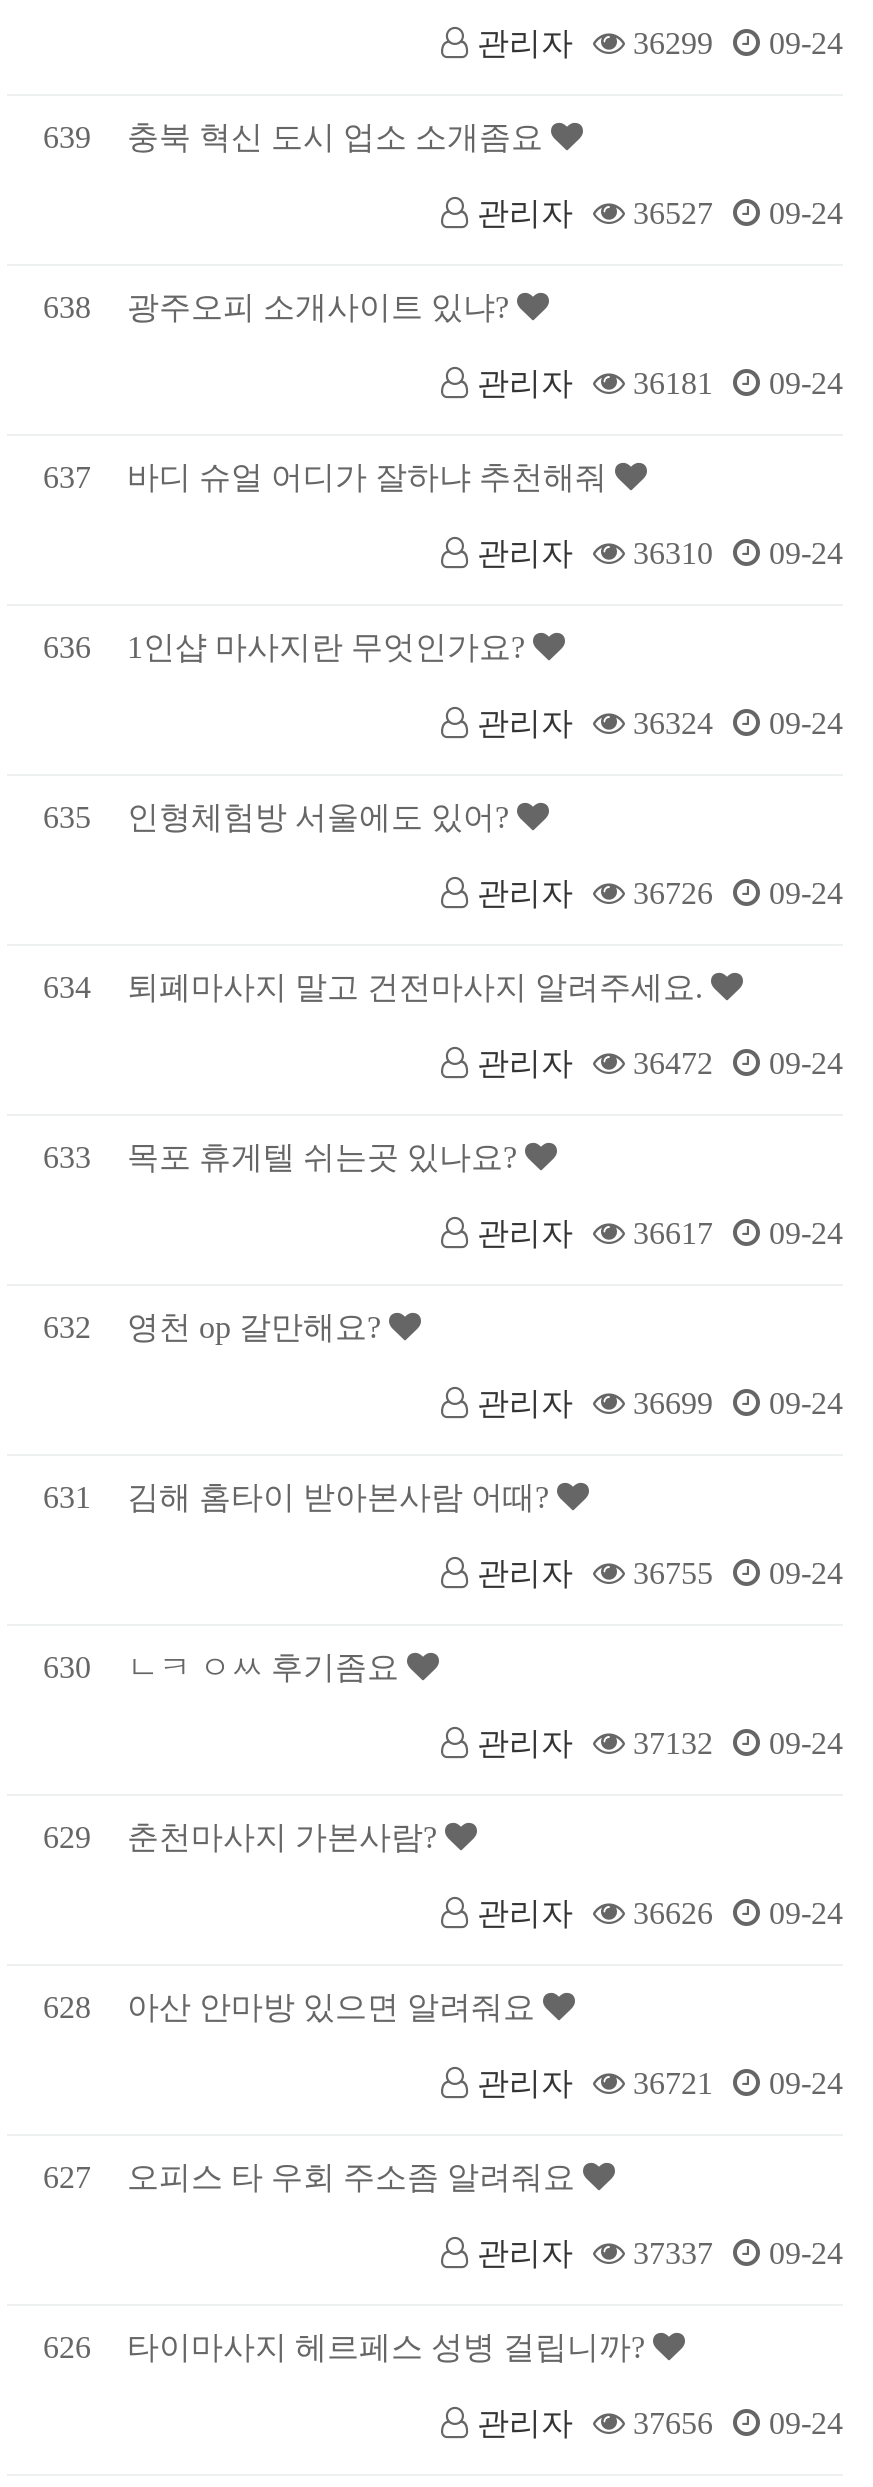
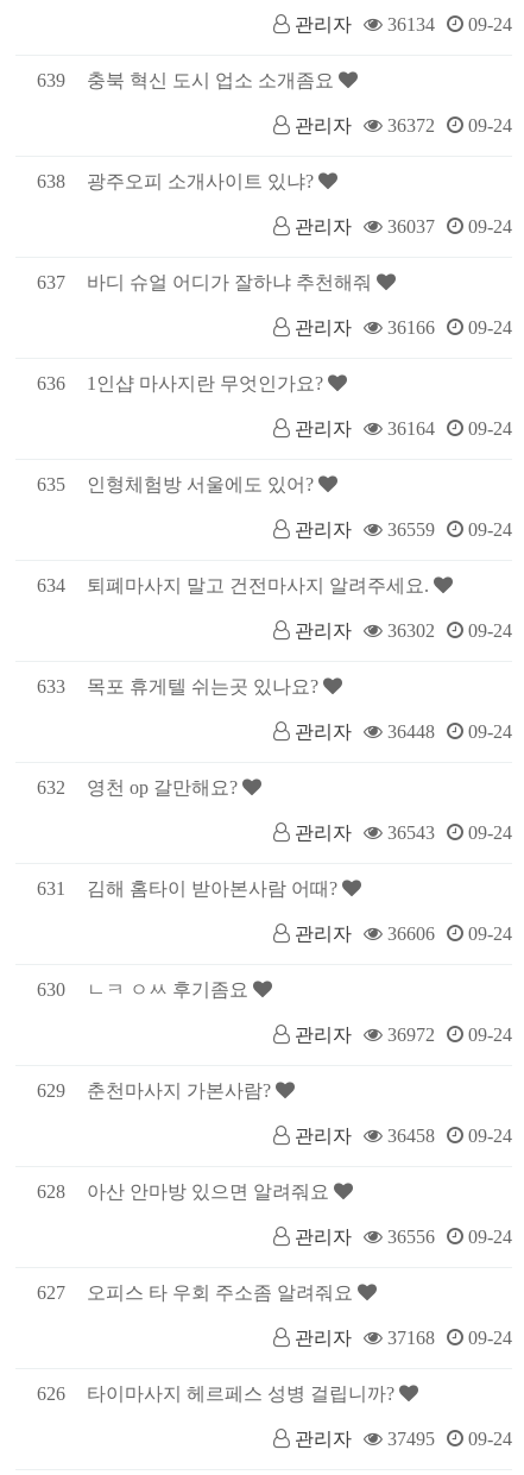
- 관리자 36299 09-24
+ 관리자 36134 09-24

- 관리자 36527 09-24
+ 관리자 36372 09-24

- 관리자 36181 09-24
+ 관리자 36037 09-24

- 관리자 36310 09-24
+ 관리자 36166 09-24

- 관리자 36324 09-24
+ 관리자 36164 09-24

- 관리자 36726 09-24
+ 관리자 36559 09-24

- 관리자 36472 09-24
+ 관리자 36302 09-24

- 관리자 36617 09-24
+ 관리자 36448 09-24

- 관리자 36699 09-24
+ 관리자 36543 09-24

- 관리자 36755 09-24
+ 관리자 36606 09-24

- 관리자 37132 09-24
+ 관리자 36972 09-24

- 관리자 36626 09-24
+ 관리자 36458 09-24

- 관리자 36721 09-24
+ 관리자 36556 09-24

- 관리자 37337 09-24
+ 관리자 37168 09-24

- 관리자 37656 09-24
+ 관리자 37495 09-24
